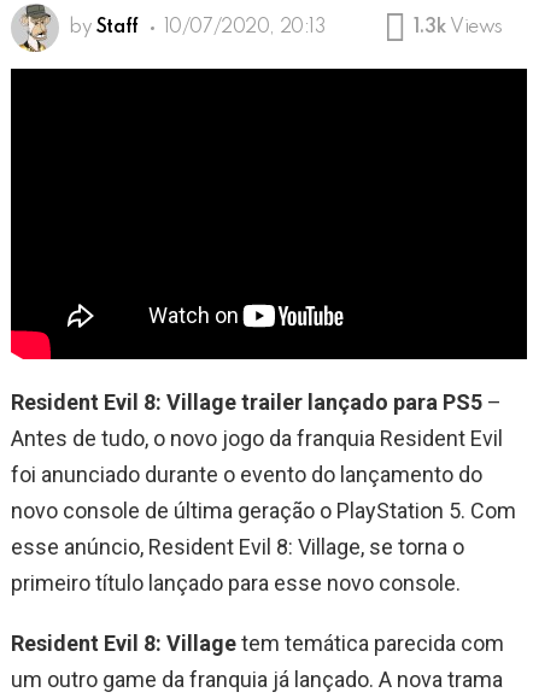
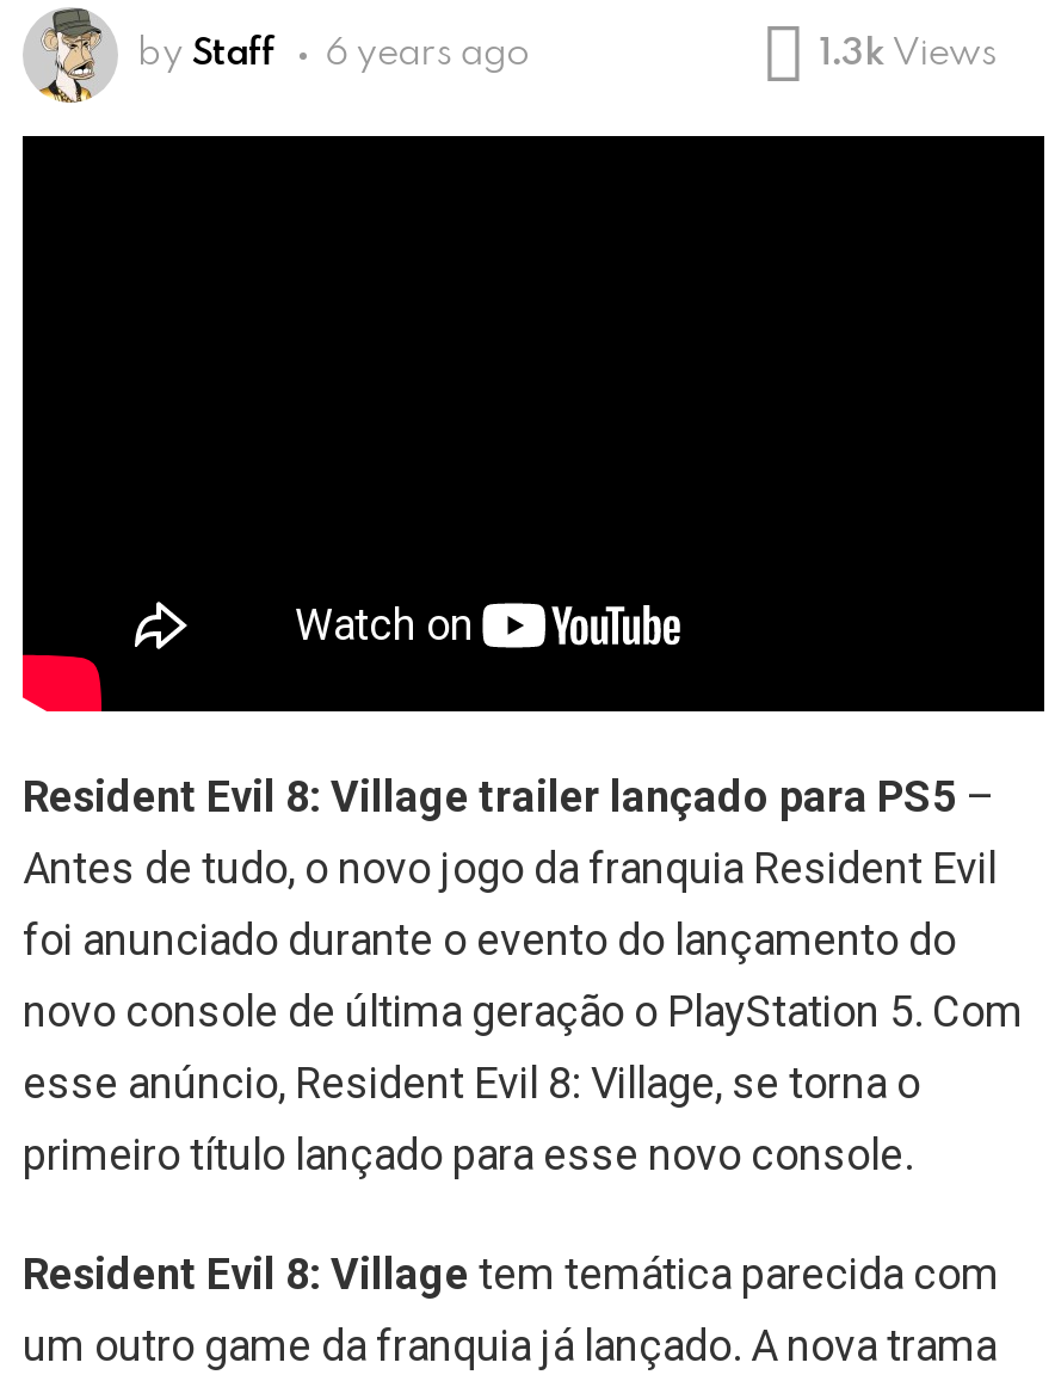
- by Staff 10/07/2020, 20:13
+ by Staff 6 years ago
